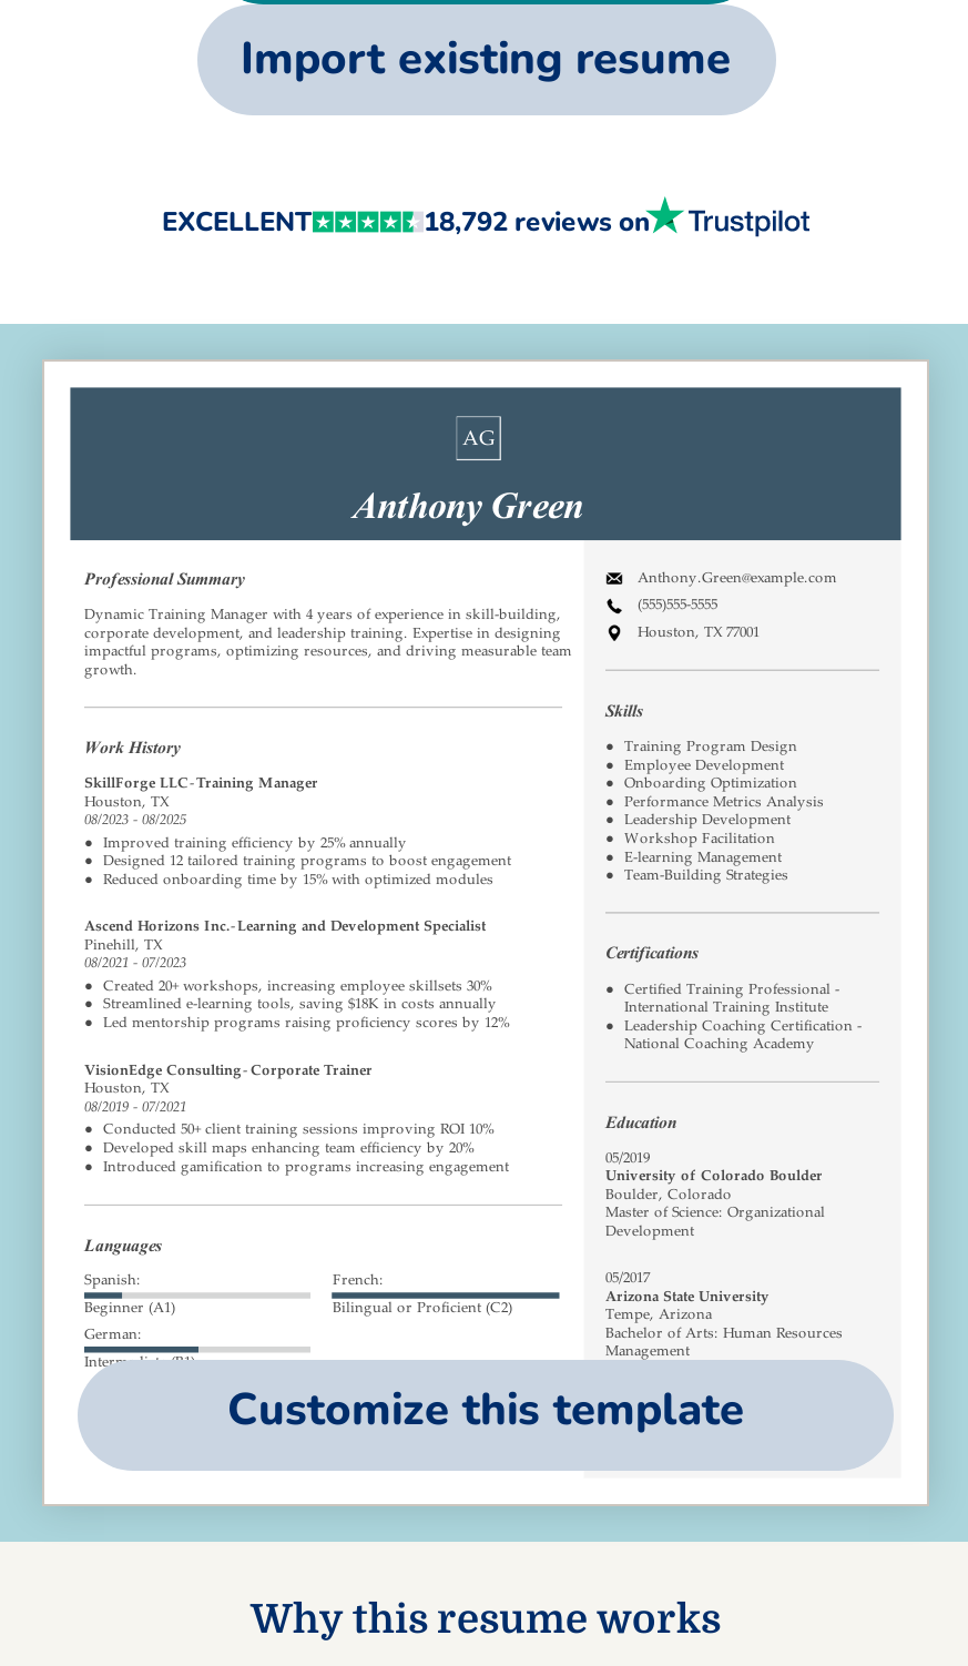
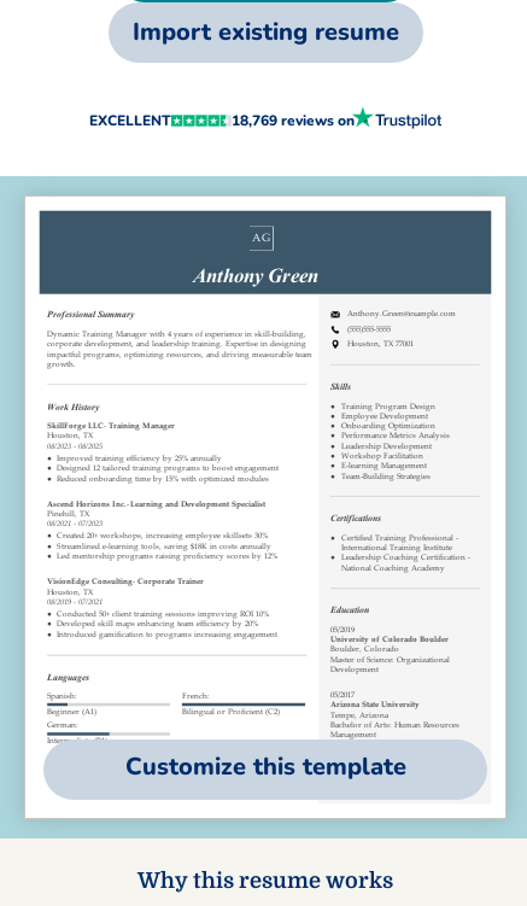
- 18,792 reviews on
+ 18,769 reviews on
